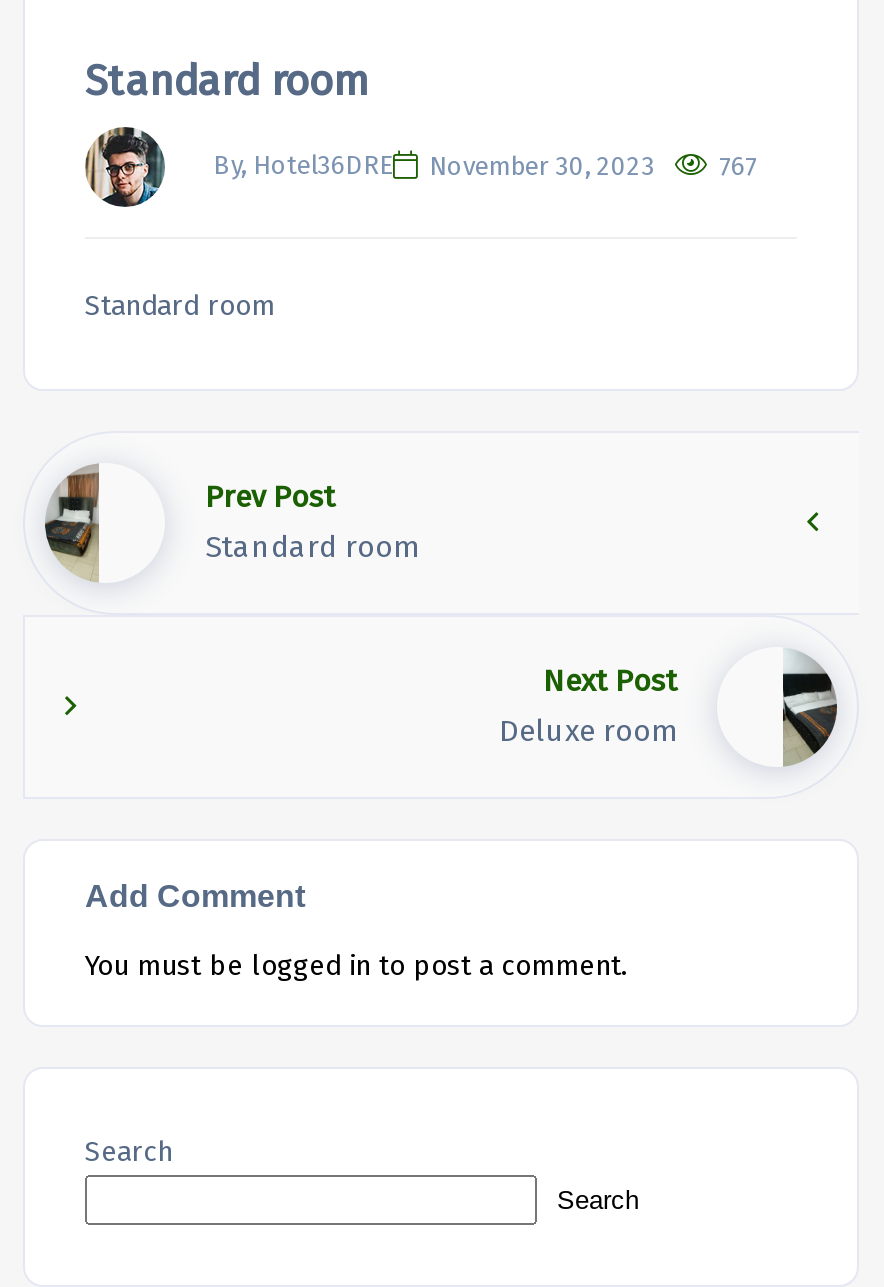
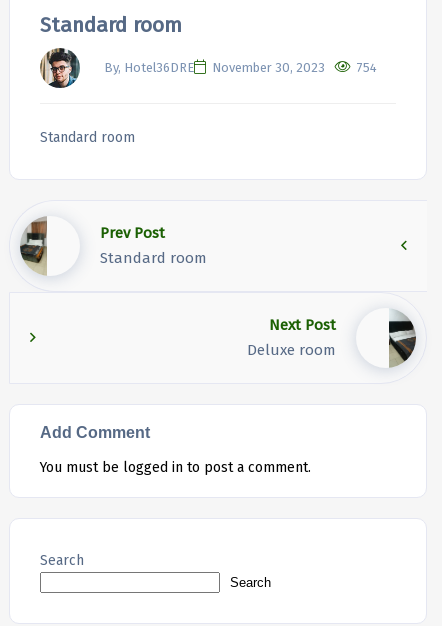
- 767
+ 754
